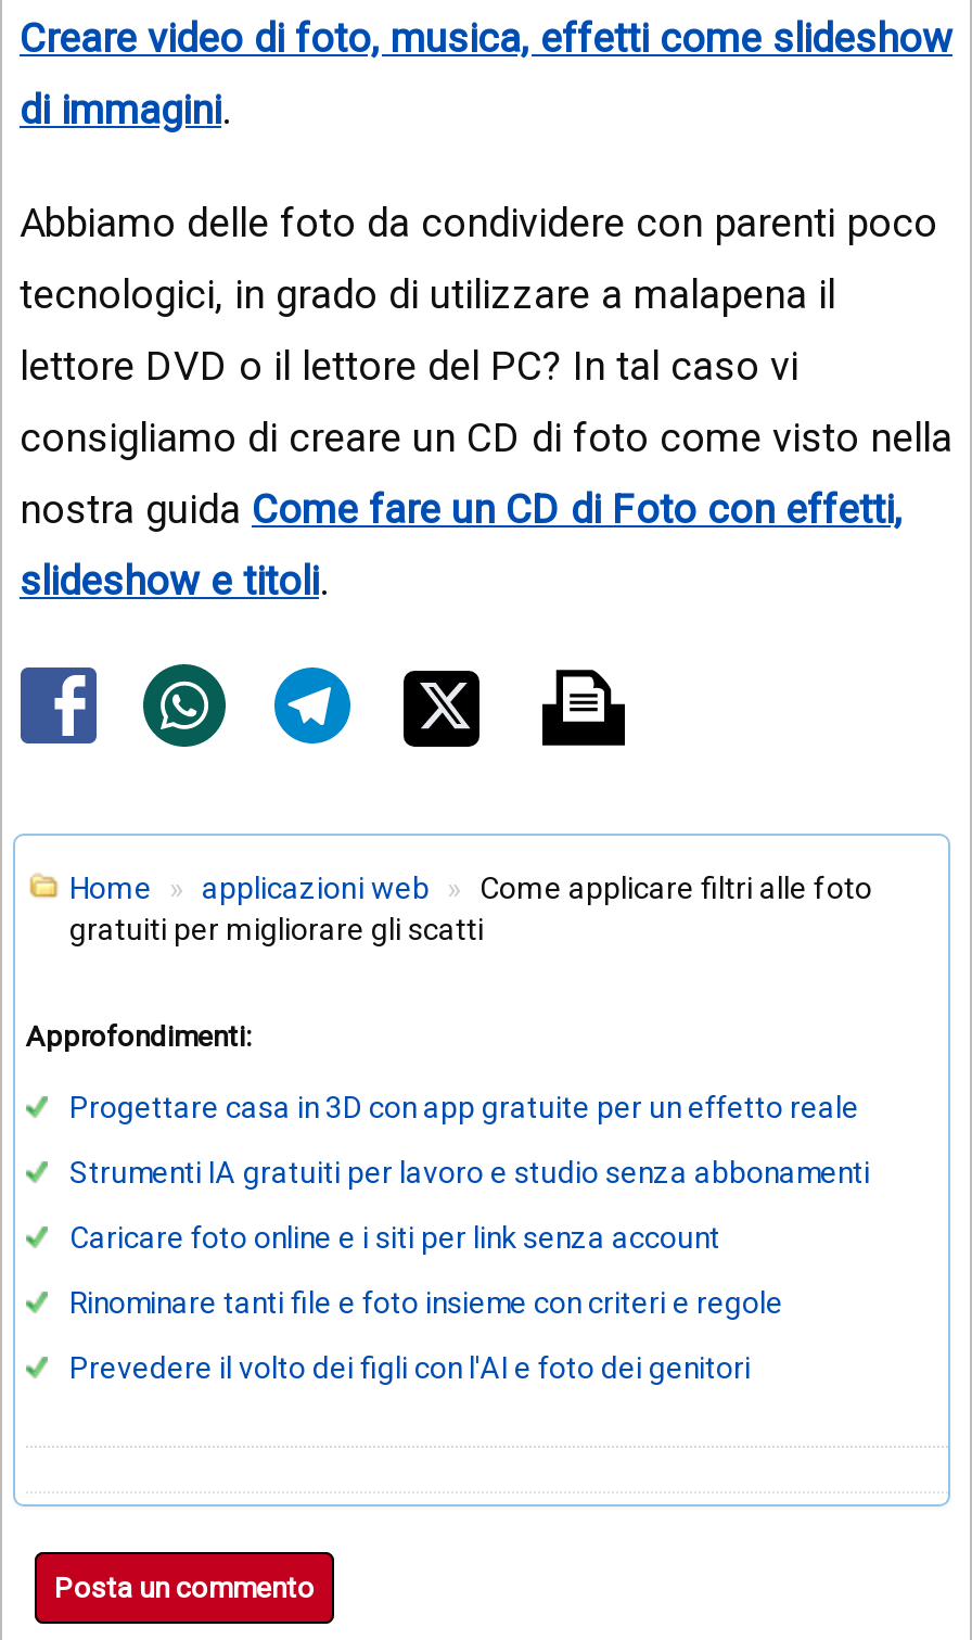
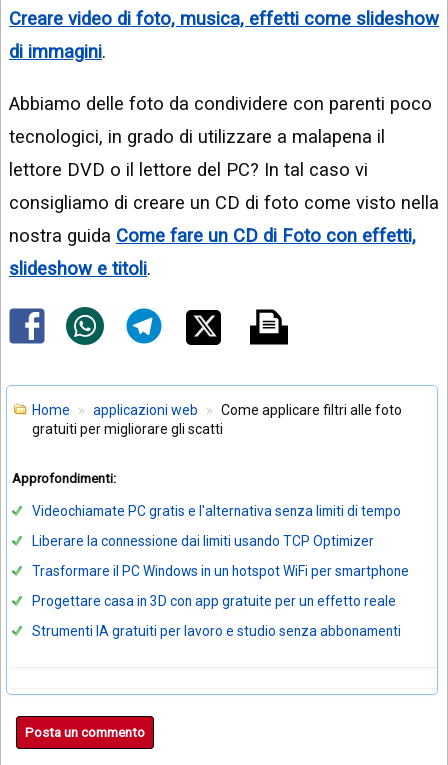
+ Videochiamate PC gratis e l'alternativa senza limiti di tempo
+ Liberare la connessione dai limiti usando TCP Optimizer
+ Trasformare il PC Windows in un hotspot WiFi per smartphone

moved down: Progettare casa in 3D con app gratuite per un effetto reale | Strumenti IA gratuiti per lavoro e studio senza abbonamenti

- Caricare foto online e i siti per link senza account
- Rinominare tanti file e foto insieme con criteri e regole
- Prevedere il volto dei figli con l'AI e foto dei genitori
